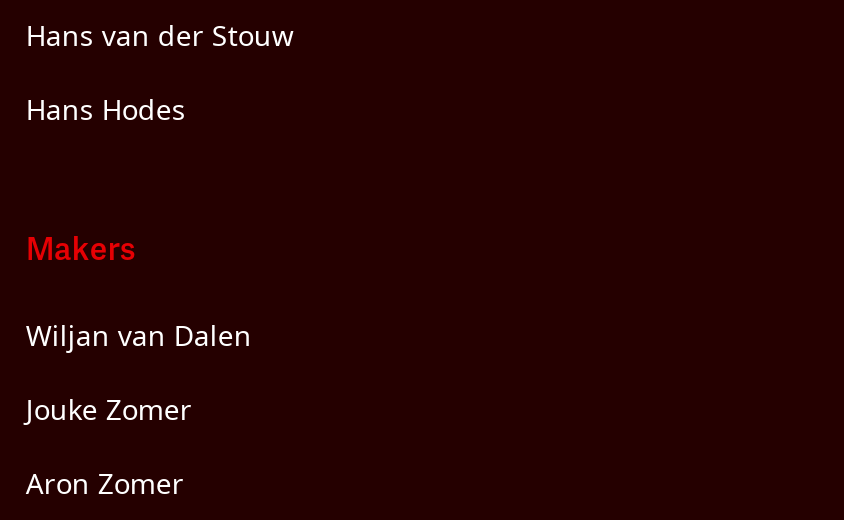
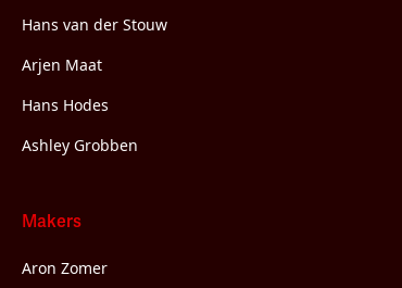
+ Arjen Maat

moved down: Hans Hodes

+ Ashley Grobben

moved down: Makers

- Wiljan van Dalen
- Jouke Zomer
